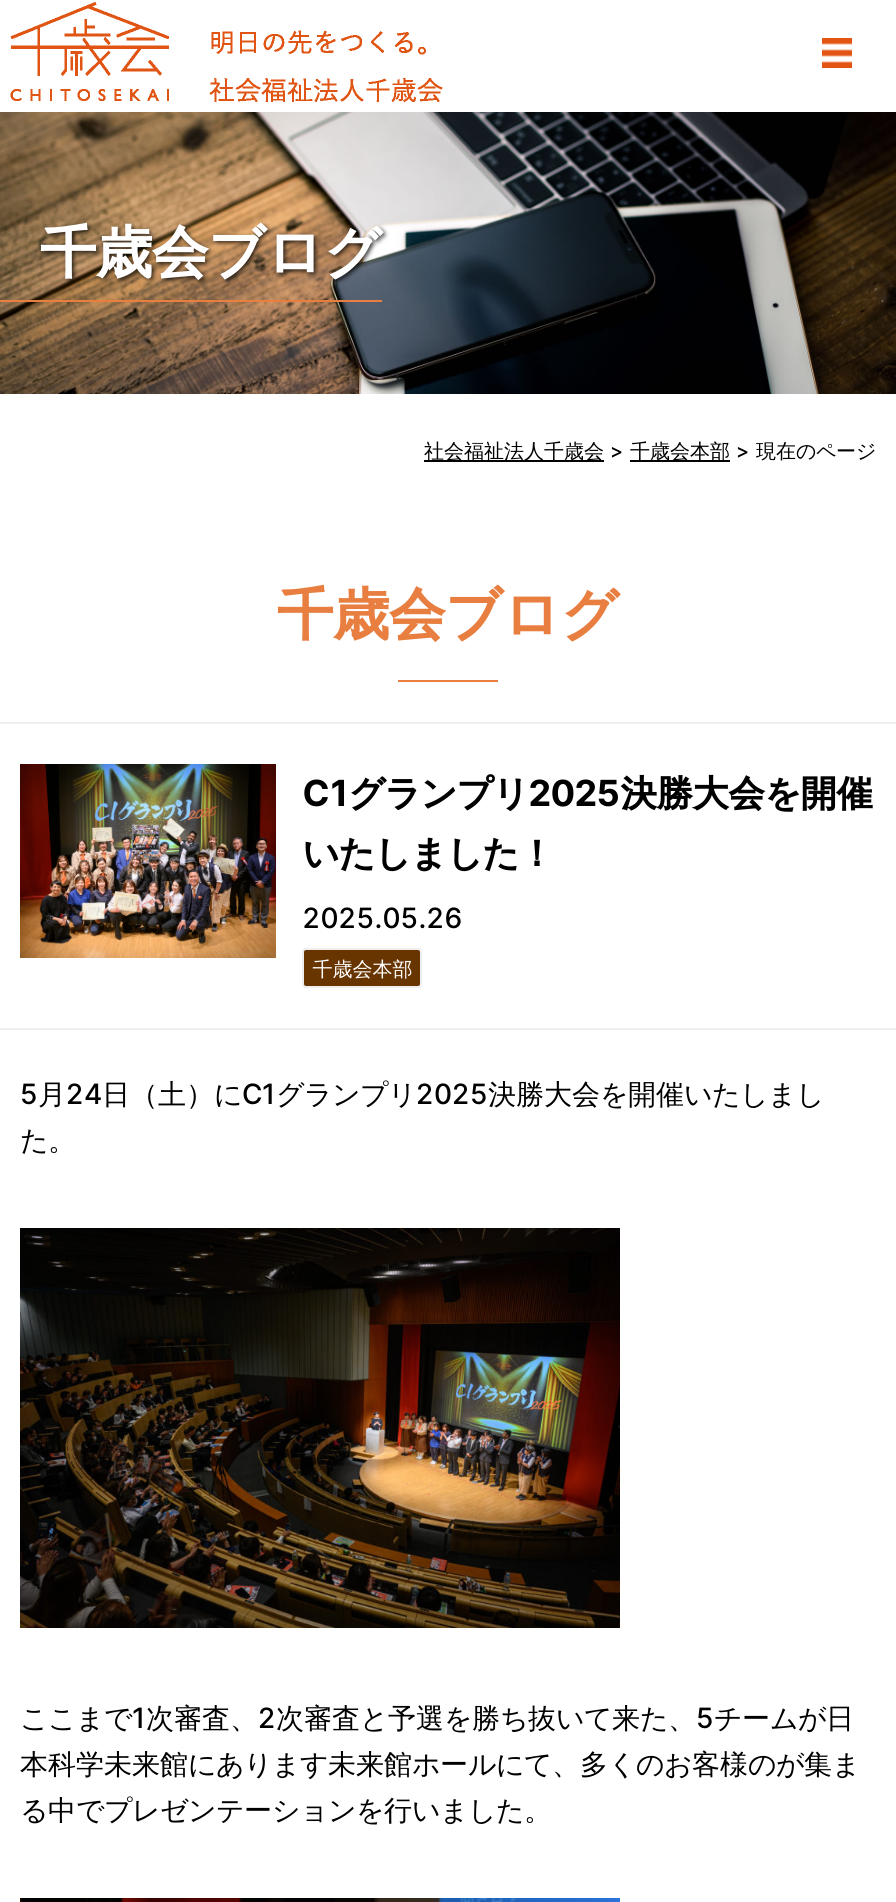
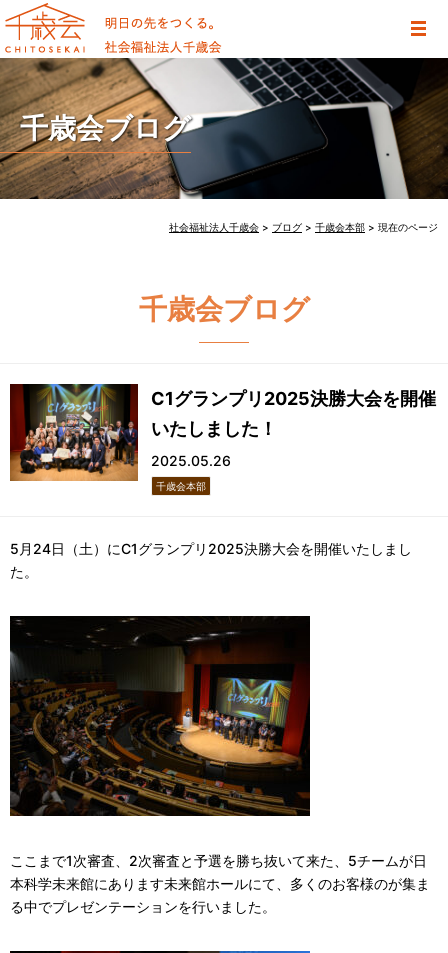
- 社会福祉法人千歳会>千歳会本部>現在のページ
+ 社会福祉法人千歳会>ブログ>千歳会本部>現在のページ
